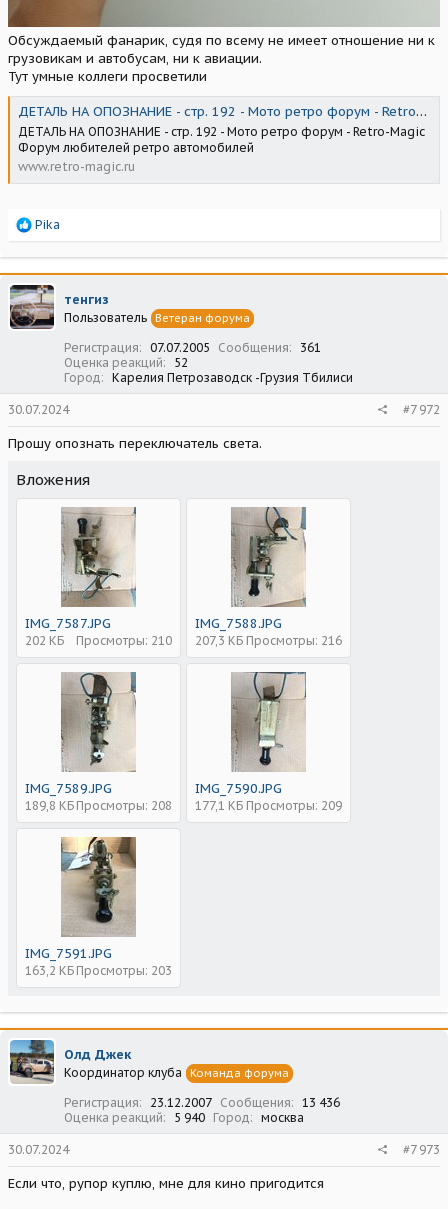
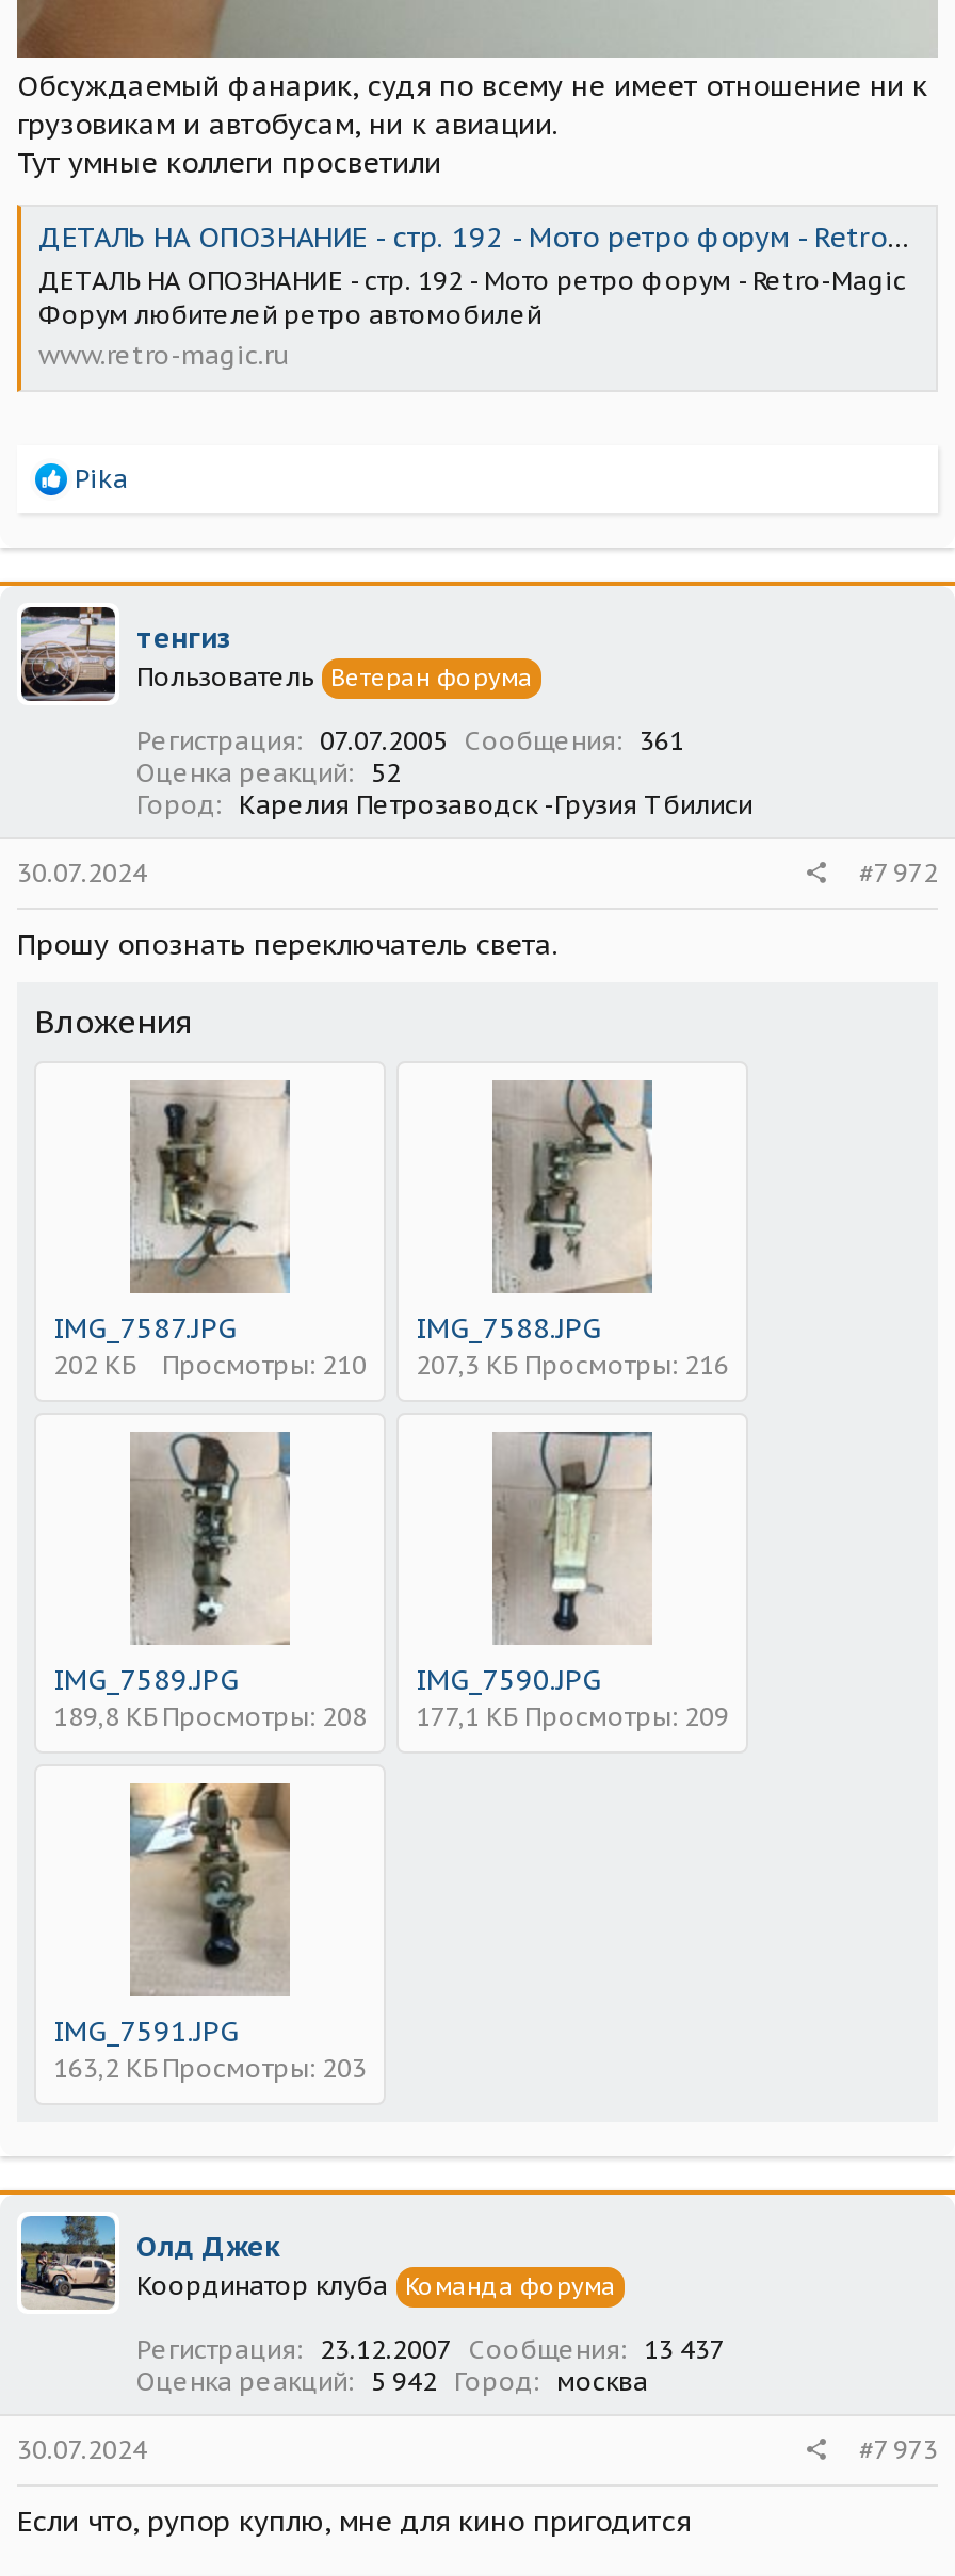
- Регистрация 23.12.2007 Сообщения 13 436
+ Регистрация 23.12.2007 Сообщения 13 437

- Оценка реакций 5 940 Город москва
+ Оценка реакций 5 942 Город москва
